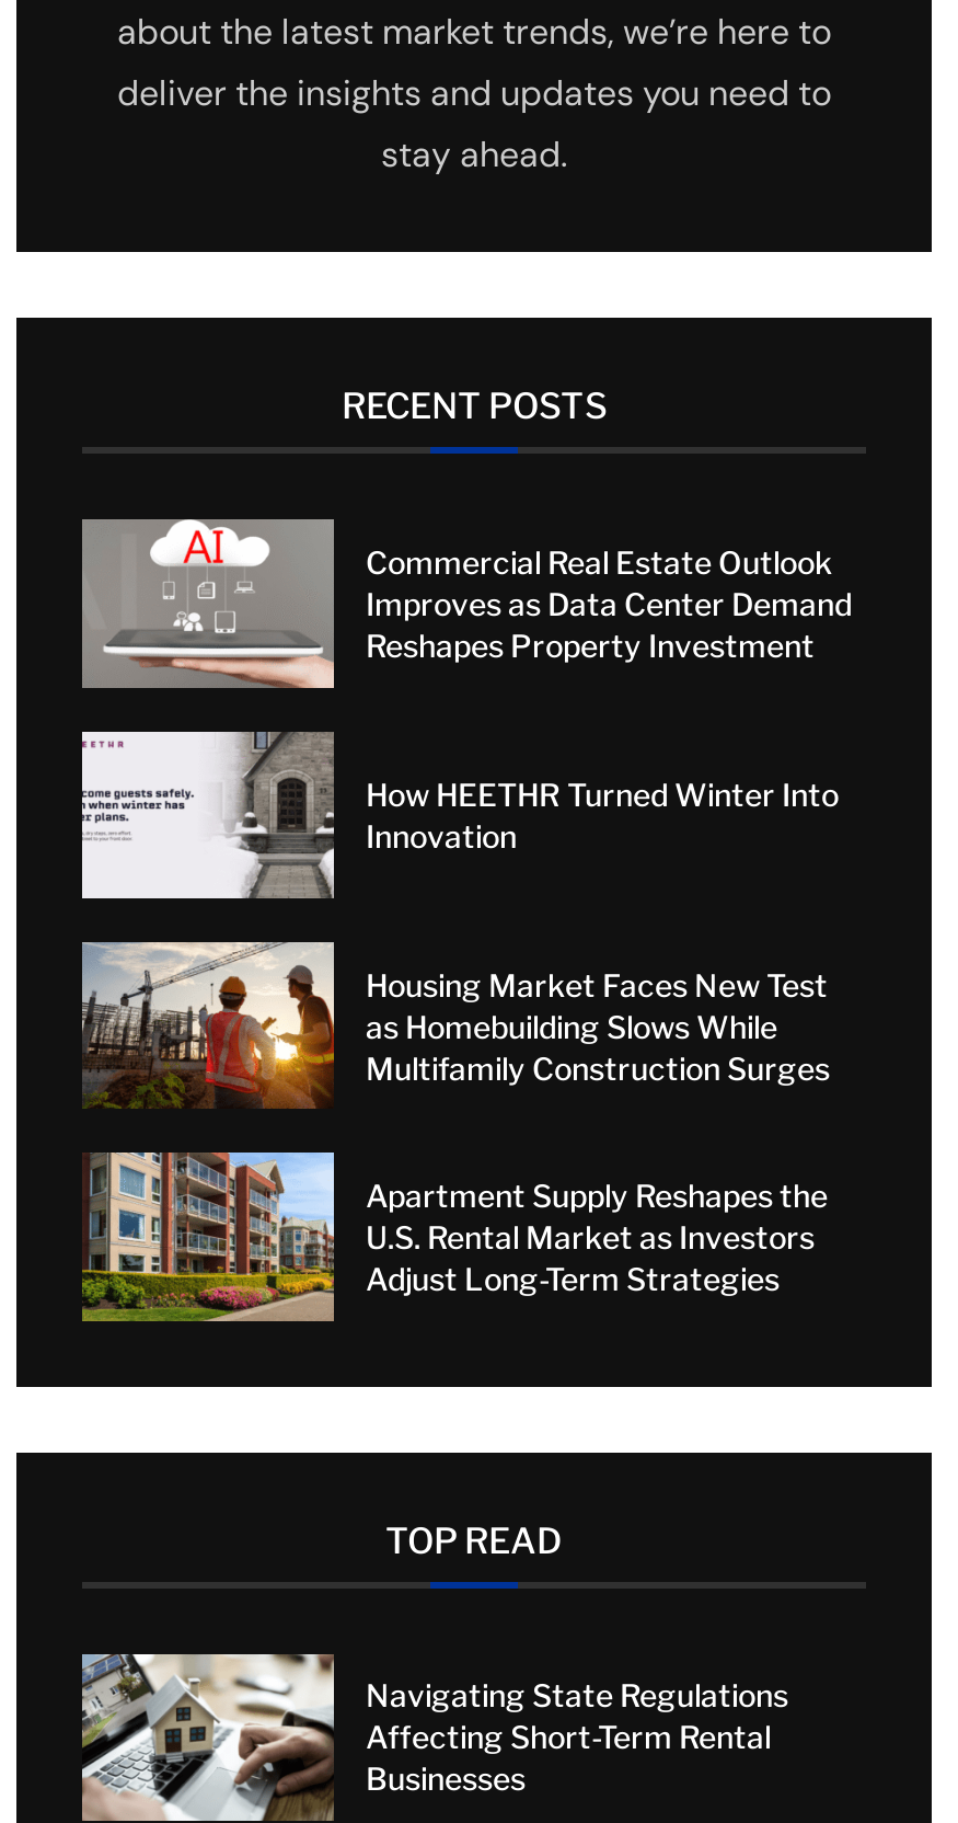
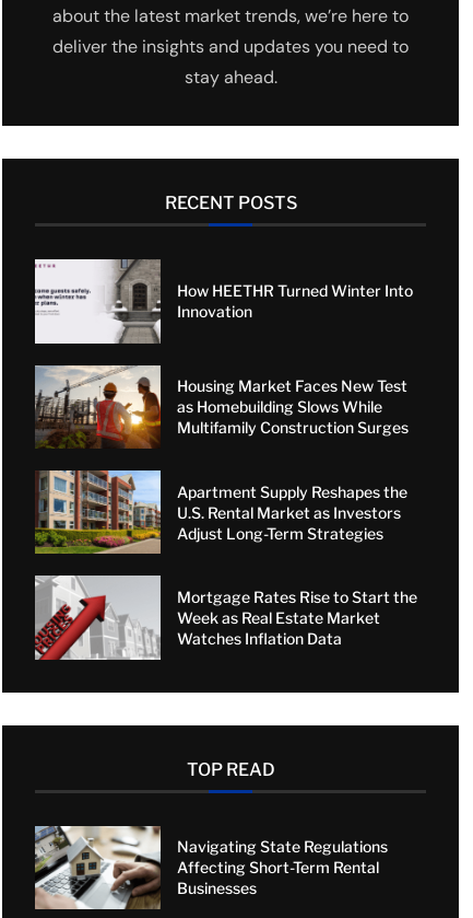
- [image]
- Commercial Real Estate Outlook
- Improves as Data Center Demand
- Reshapes Property Investment

moved up: [image] | How HEETHR Turned Winter Into | Innovation | ... | U.S. Rental Market as Investors | Adjust Long-Term Strategies

+ [image]
+ Mortgage Rates Rise to Start the
+ Week as Real Estate Market
+ Watches Inflation Data
